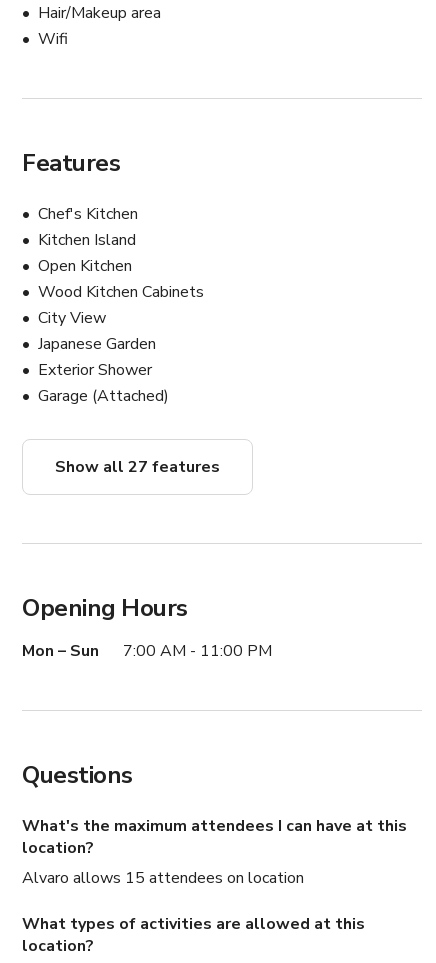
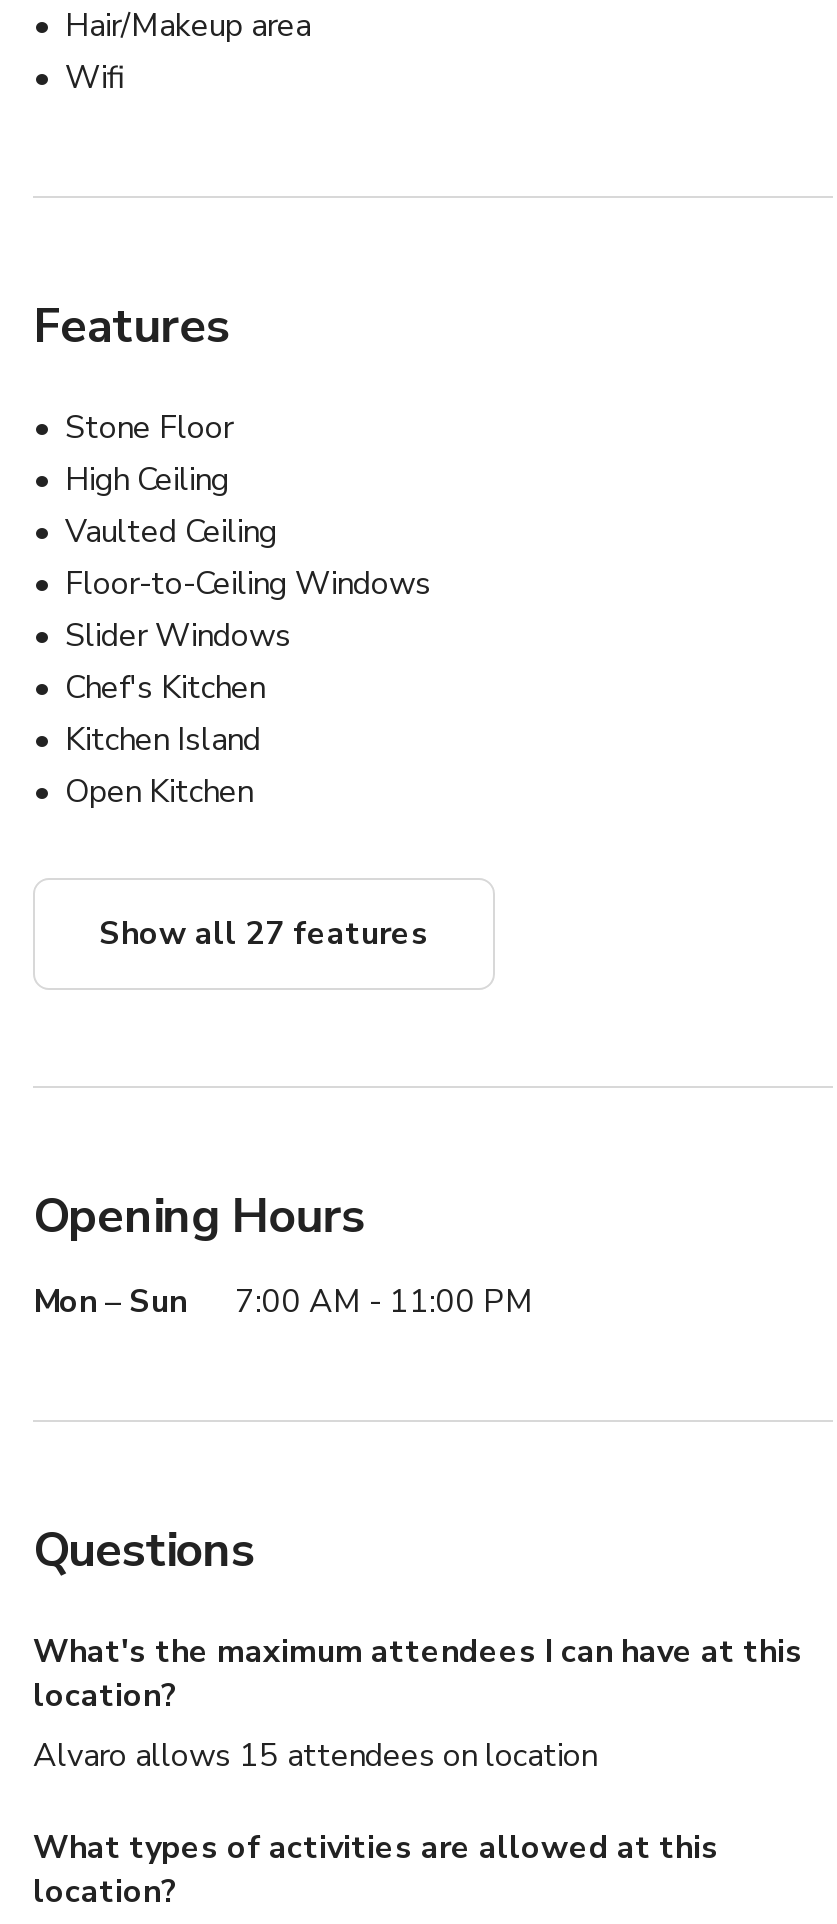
+ Stone Floor
+ High Ceiling
+ Vaulted Ceiling
+ Floor-to-Ceiling Windows
+ Slider Windows

moved down: Chef's Kitchen | Kitchen Island | Open Kitchen

- Wood Kitchen Cabinets
- City View
- Japanese Garden
- Exterior Shower
- Garage (Attached)
